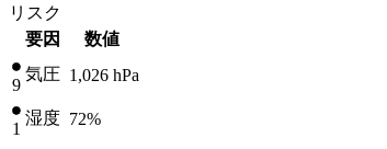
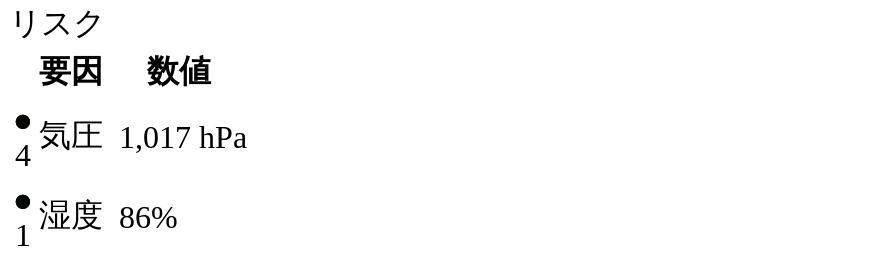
- 気圧 1,026 hPa
+ 気圧 1,017 hPa

- 9
+ 4

- 湿度 72%
+ 湿度 86%
